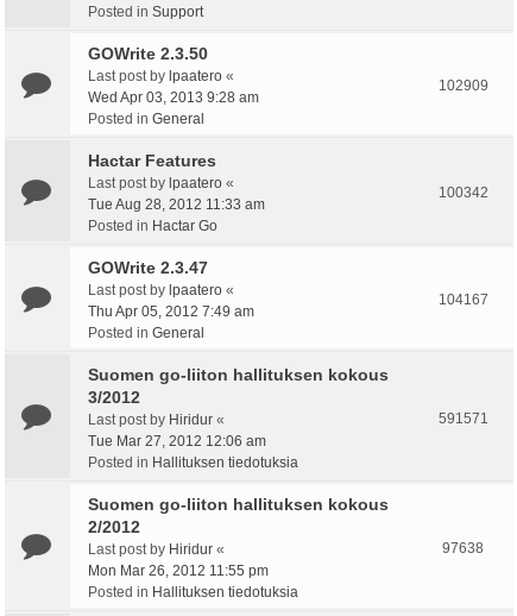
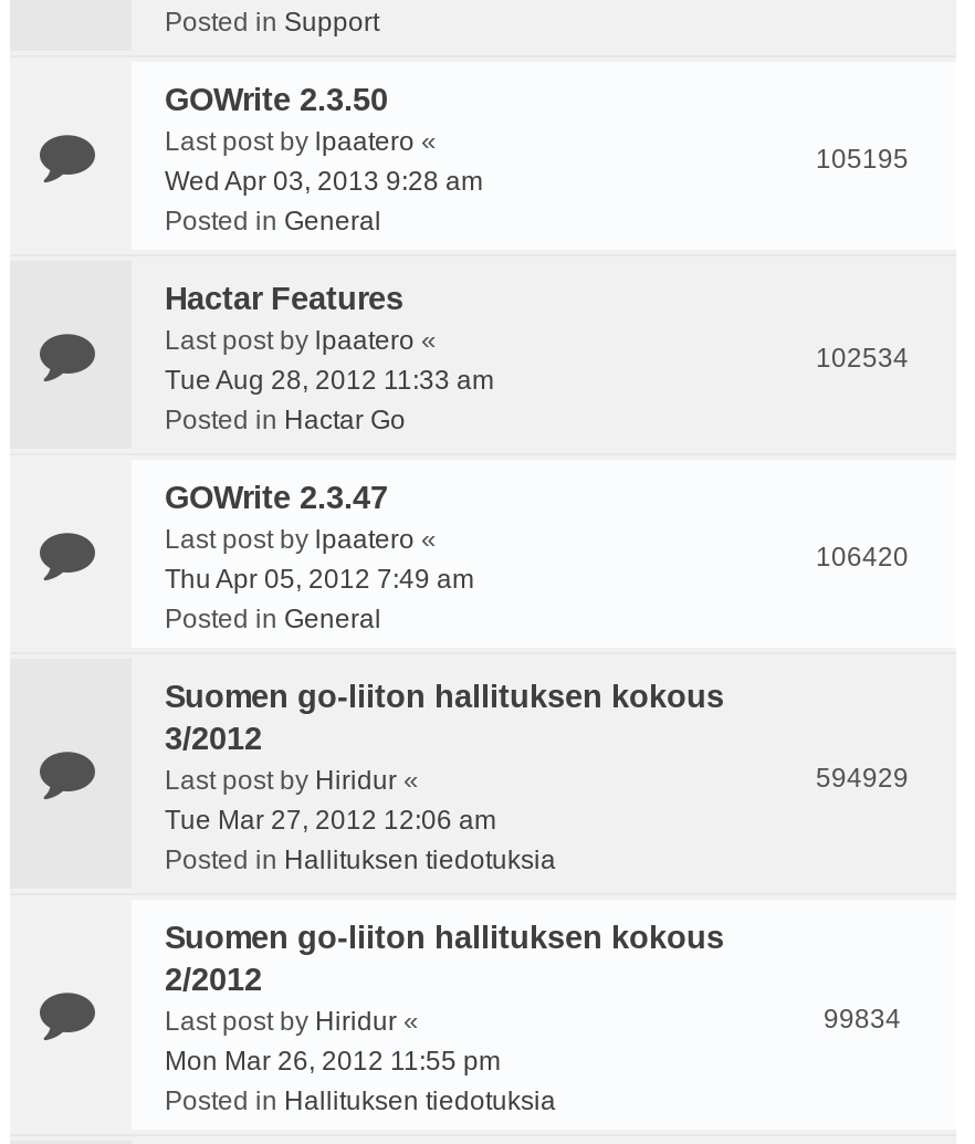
- 102909
+ 105195

- 100342
+ 102534

- 104167
+ 106420

- 591571
+ 594929

- 97638
+ 99834
